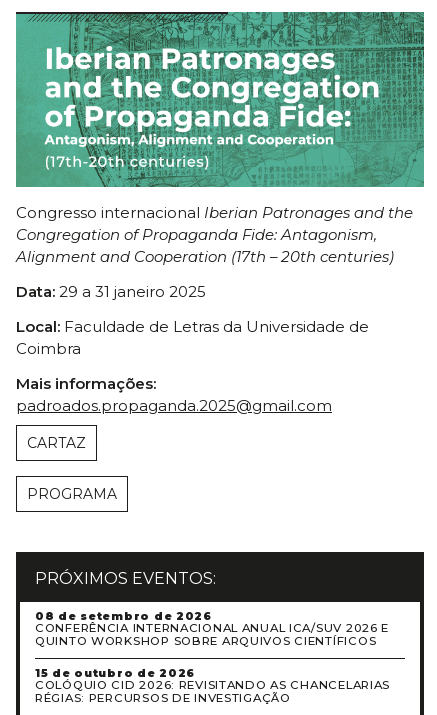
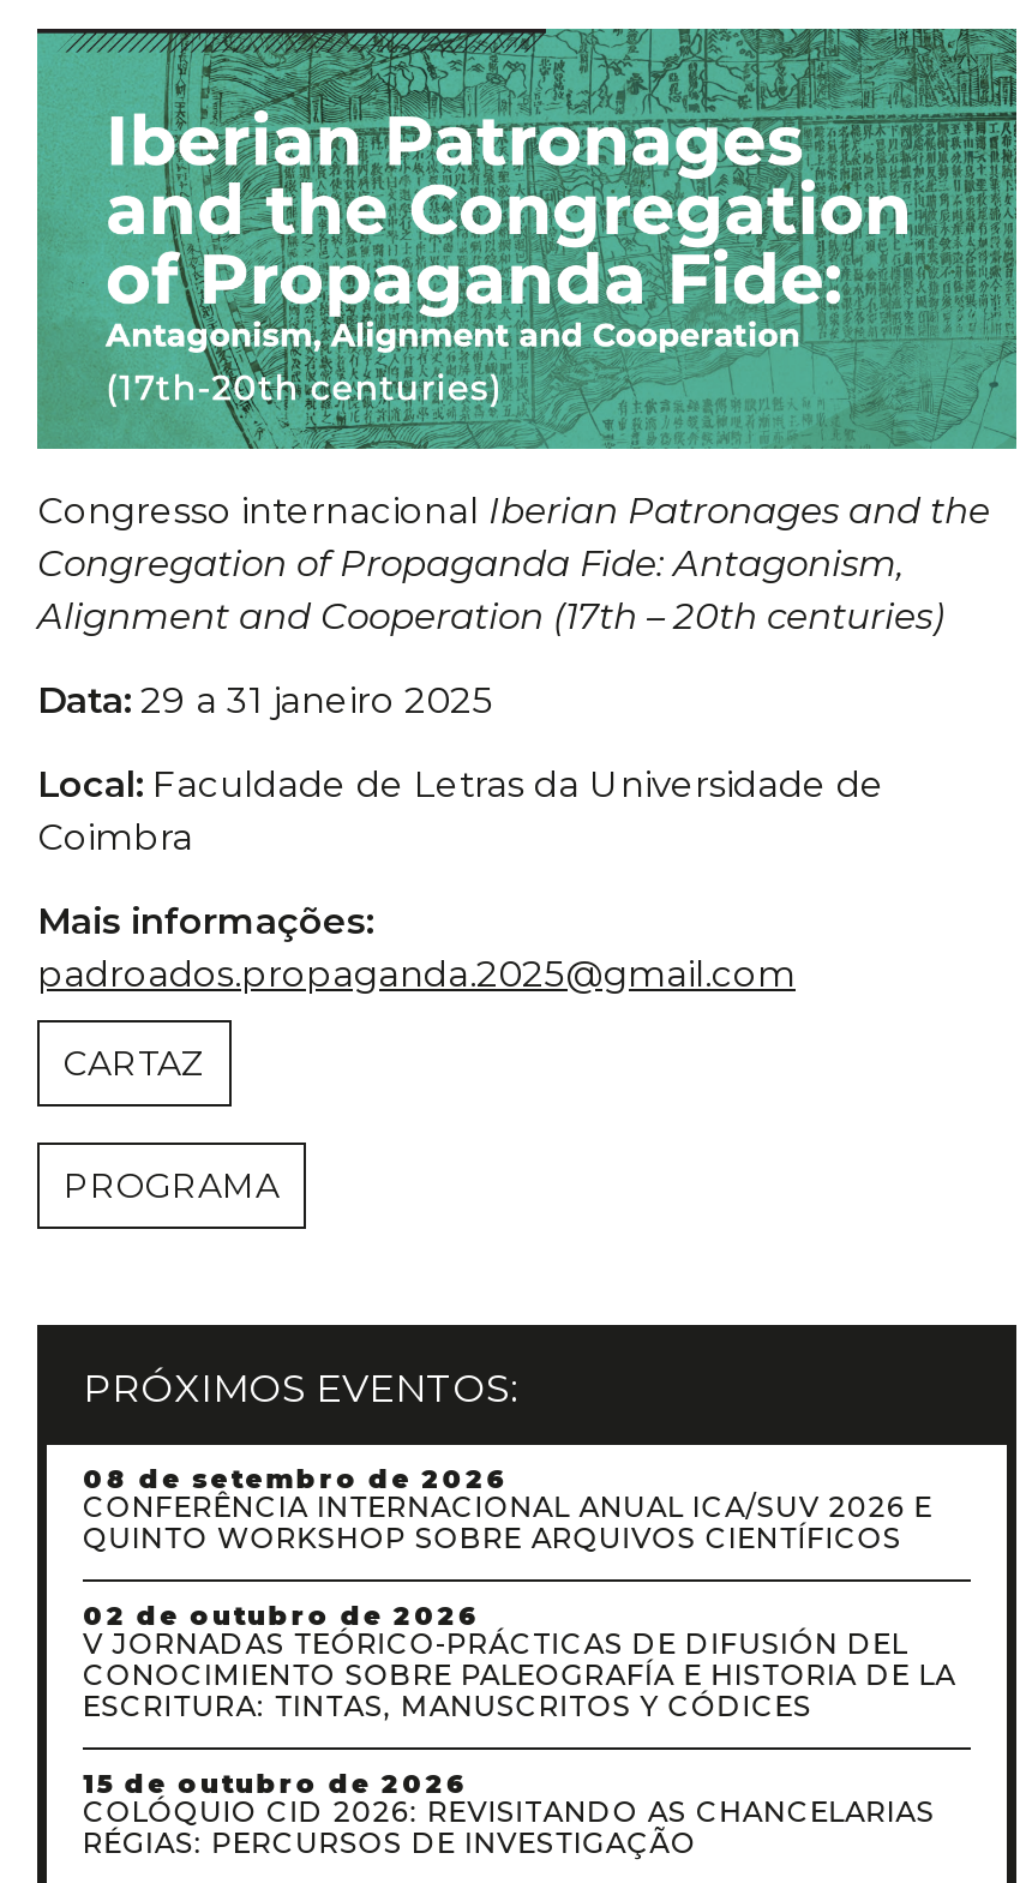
+ 02 de outubro de 2026
+ V JORNADAS TEÓRICO-PRÁCTICAS DE DIFUSIÓN DEL
+ CONOCIMIENTO SOBRE PALEOGRAFÍA E HISTORIA DE LA
+ ESCRITURA: TINTAS, MANUSCRITOS Y CÓDICES
